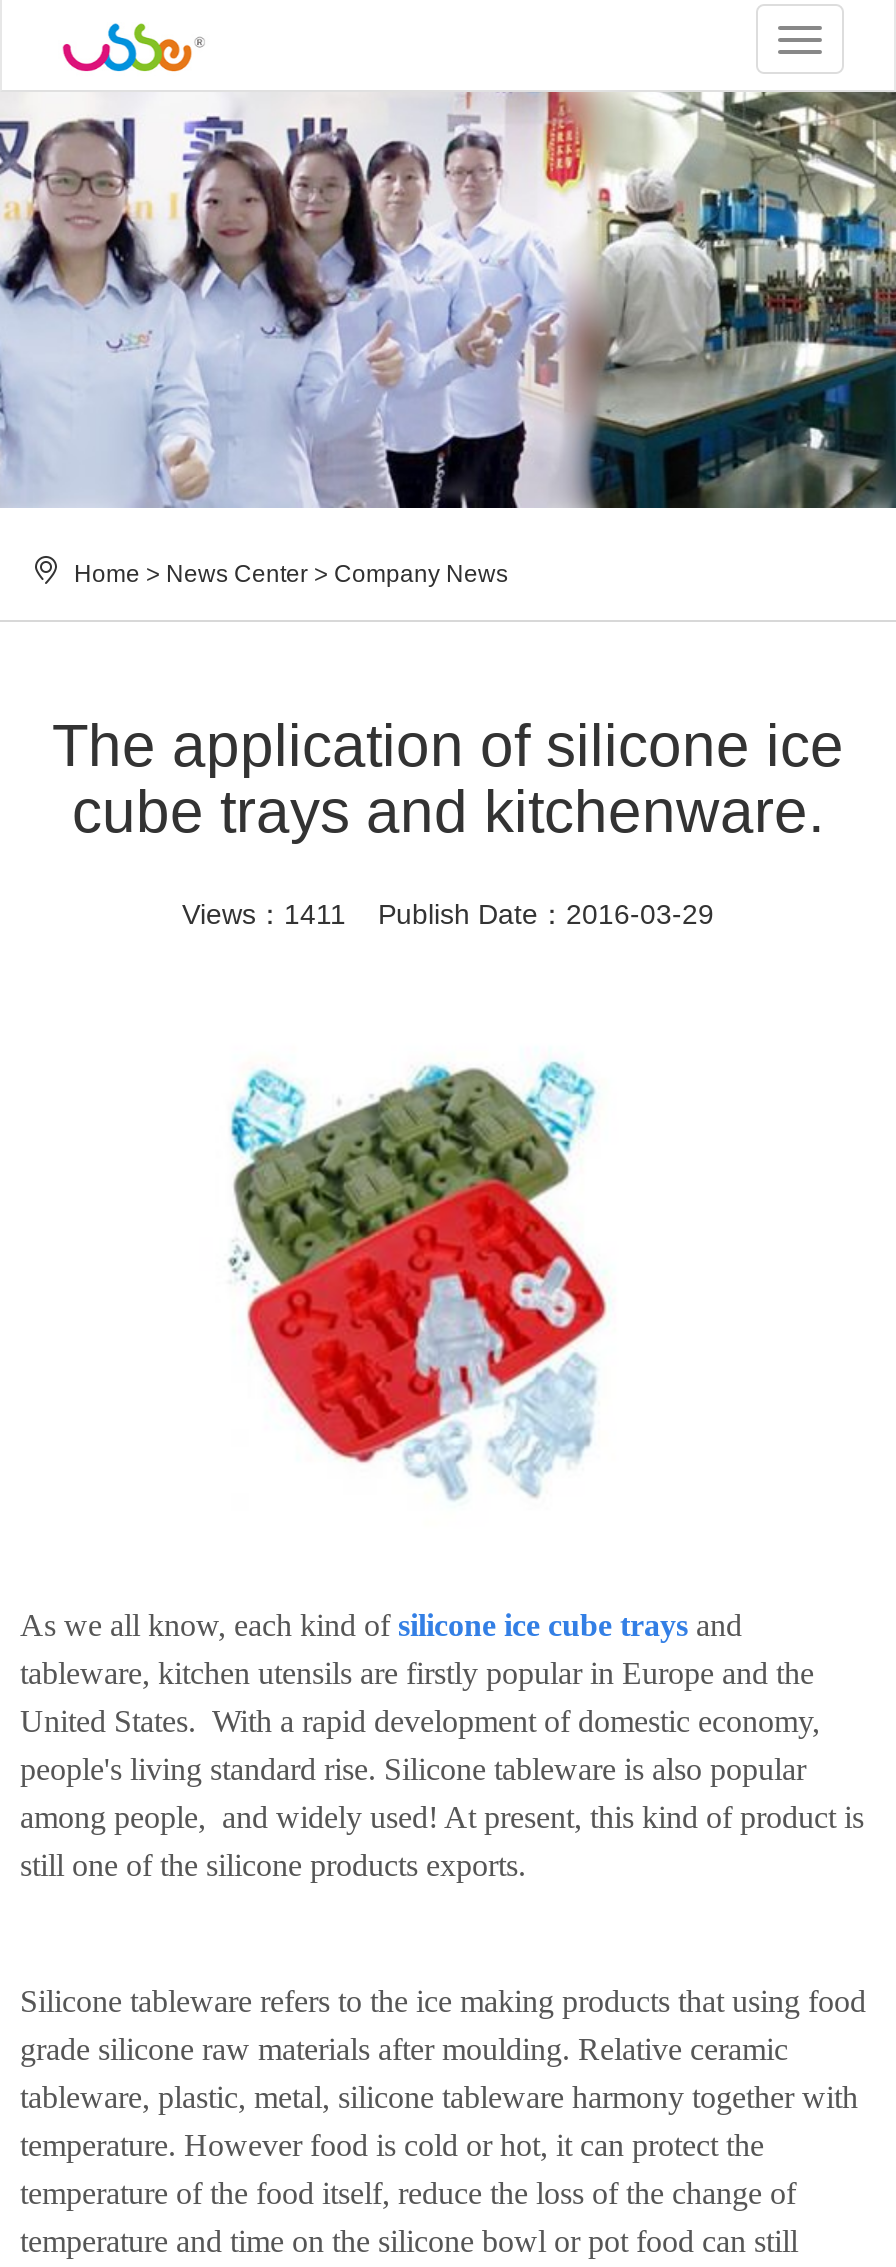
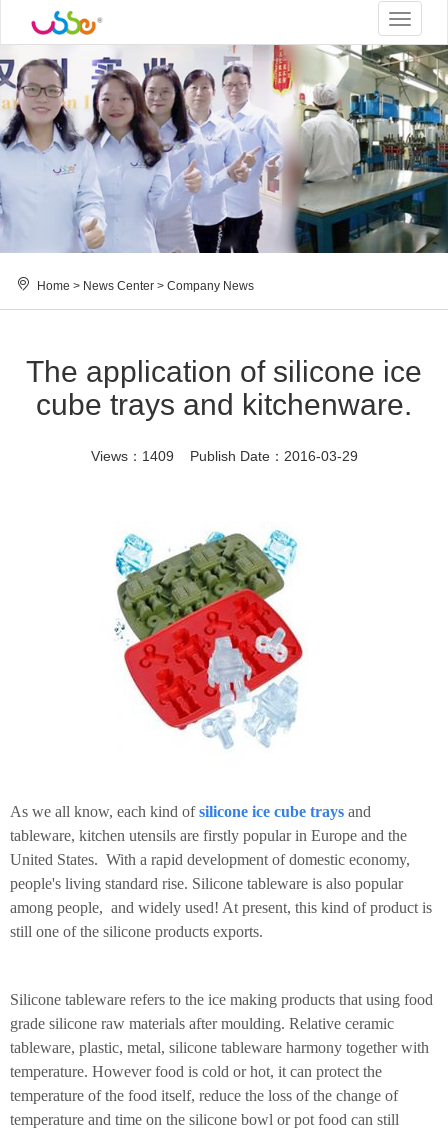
- Views：1411 Publish Date：2016-03-29
+ Views：1409 Publish Date：2016-03-29
